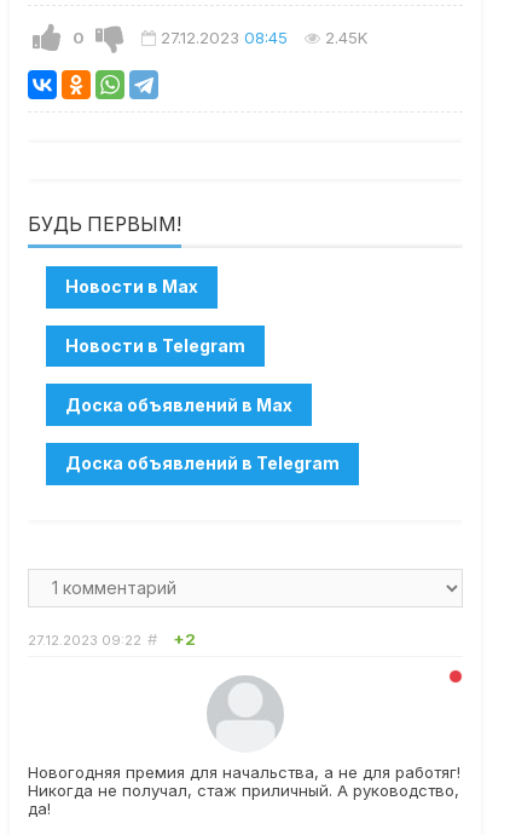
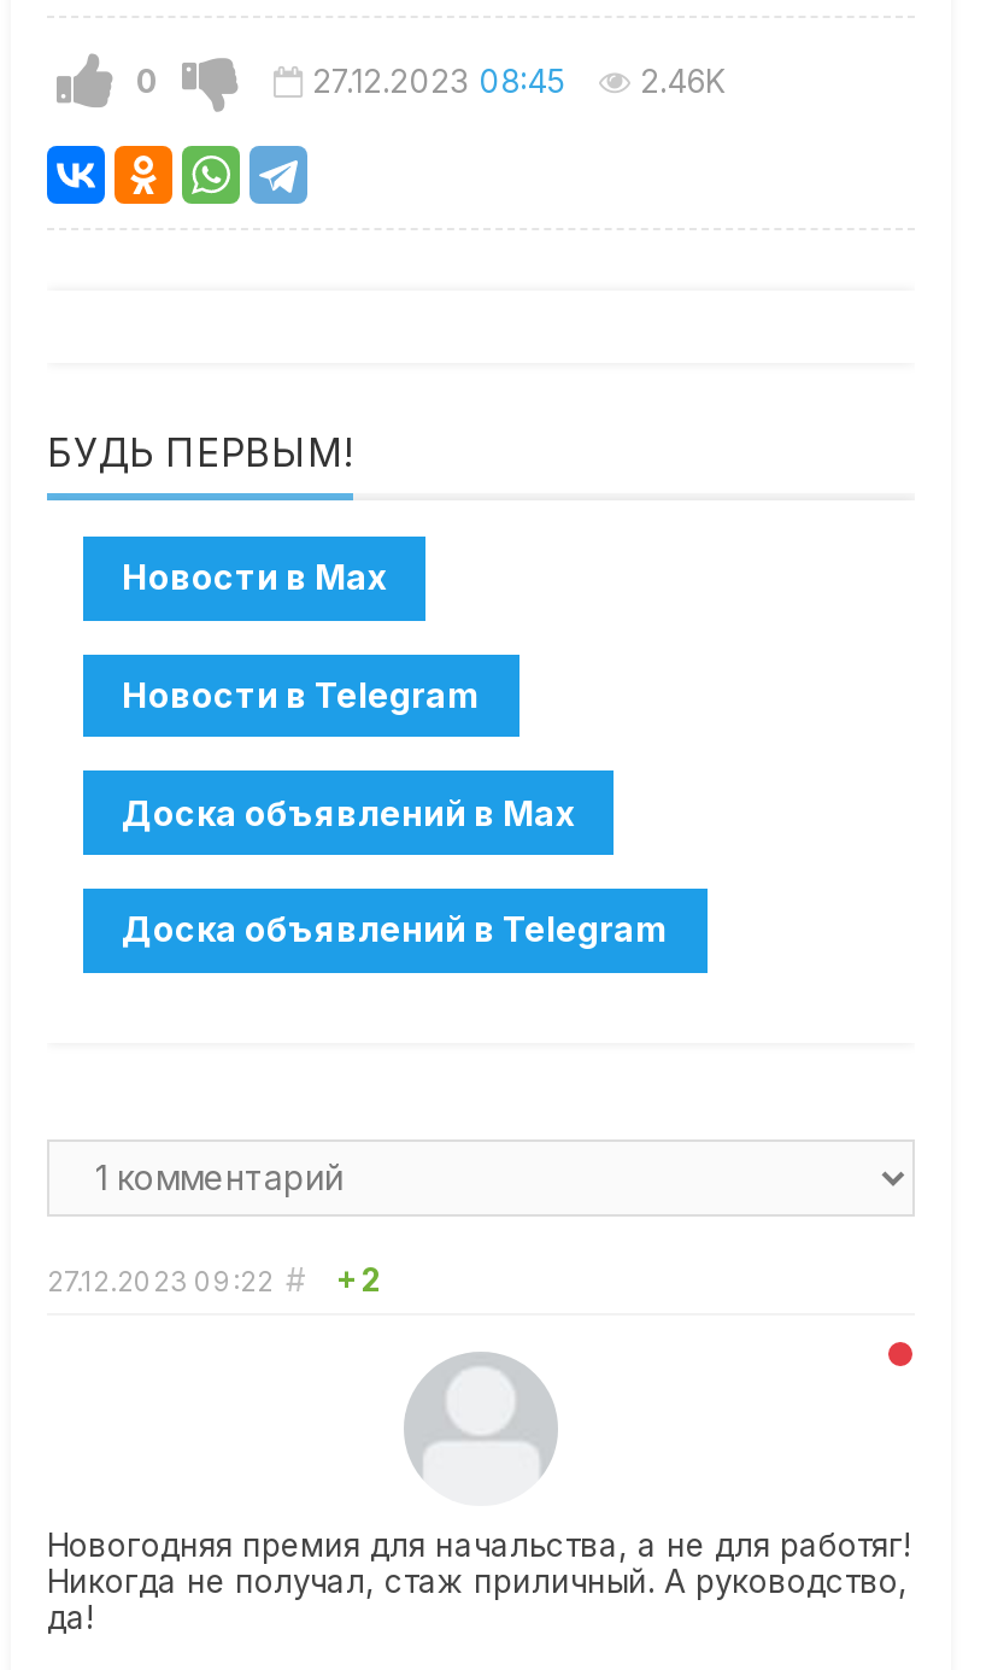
- 27.12.2023 08:45 2.45K
+ 27.12.2023 08:45 2.46K
